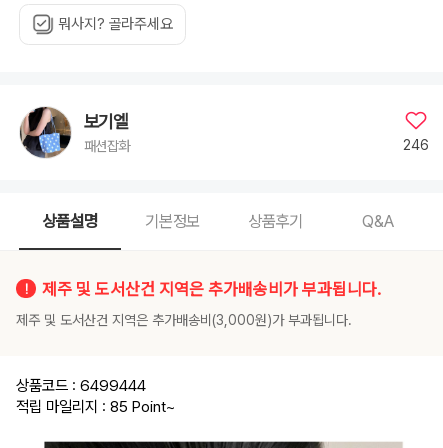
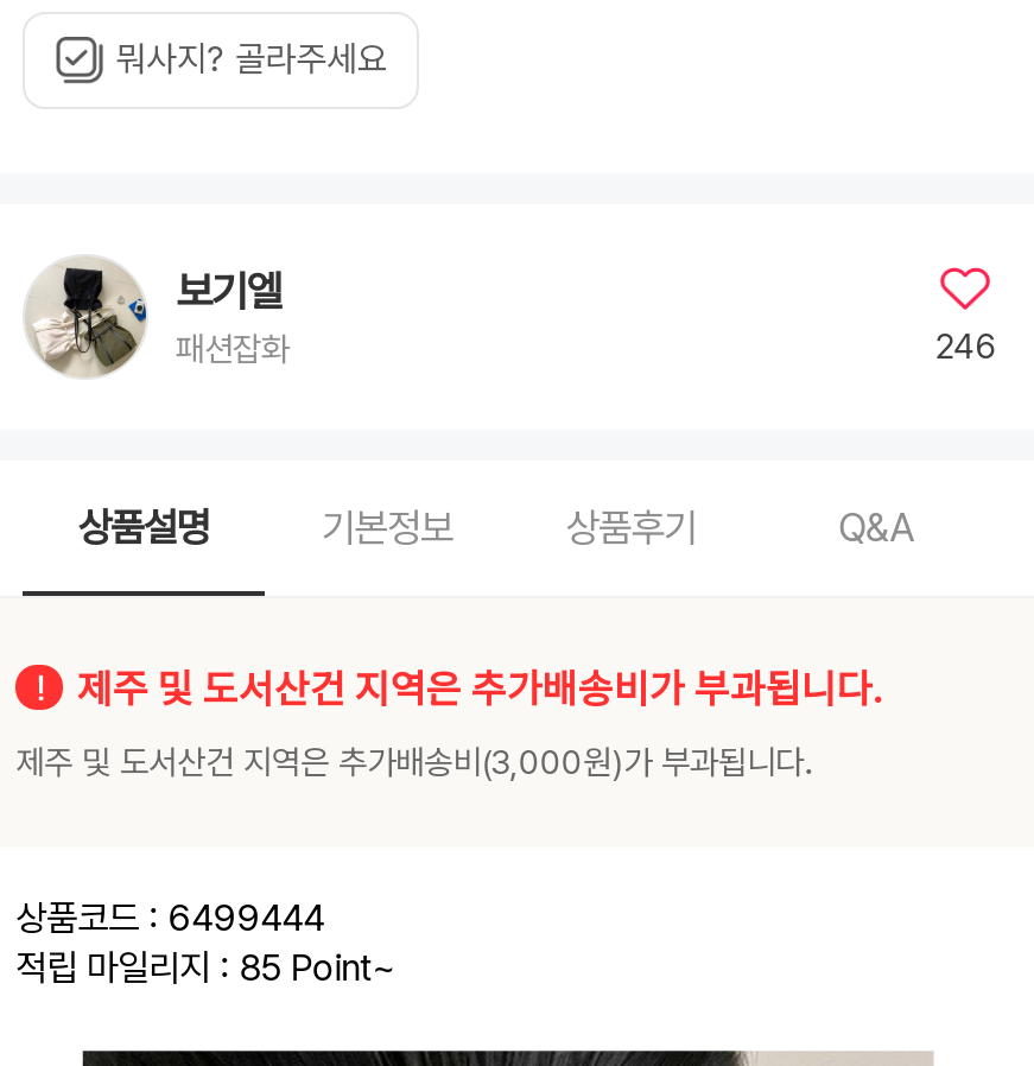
- [image]
+ [image]
